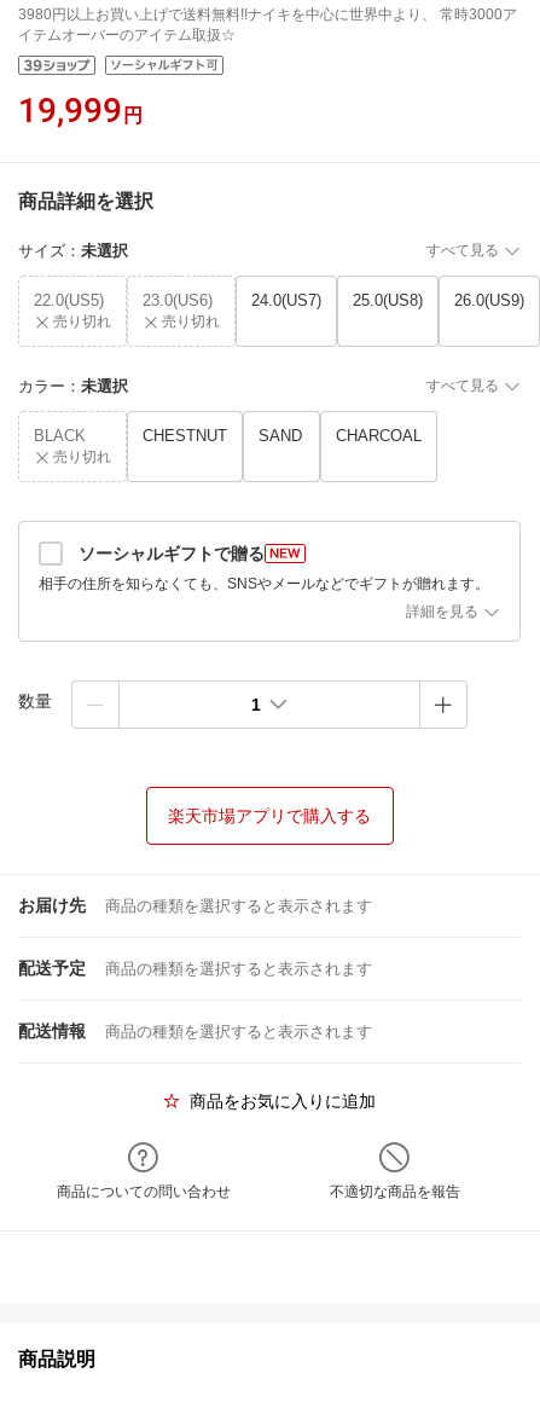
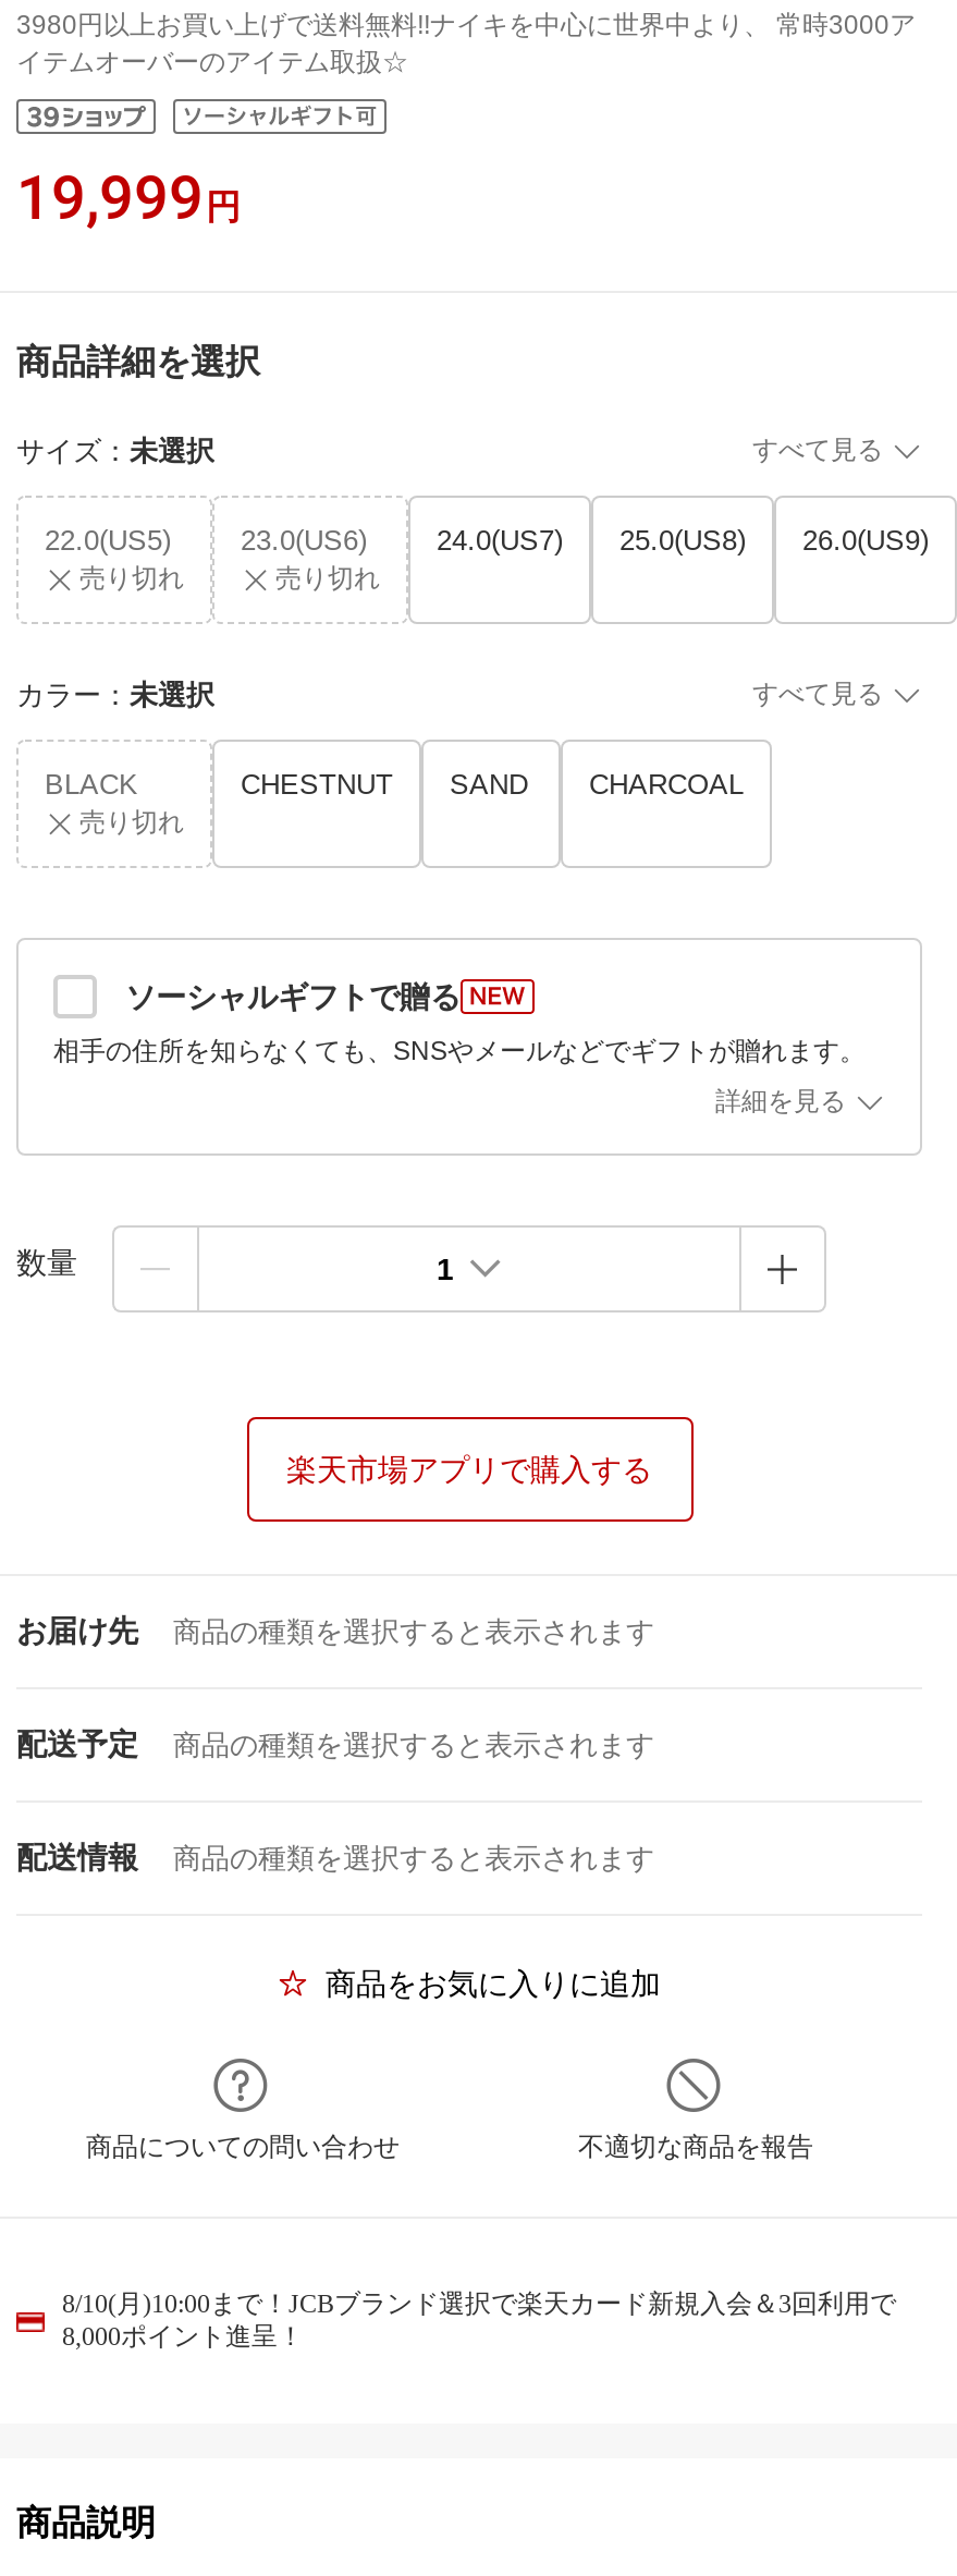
+ 8/10(月)10:00まで！JCBブランド選択で楽天カード新規入会＆3回利用で
+ 8,000ポイント進呈！
